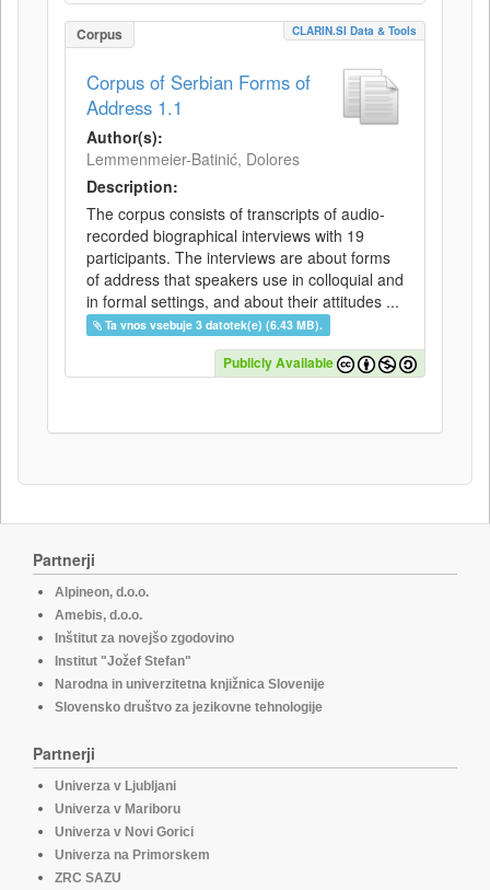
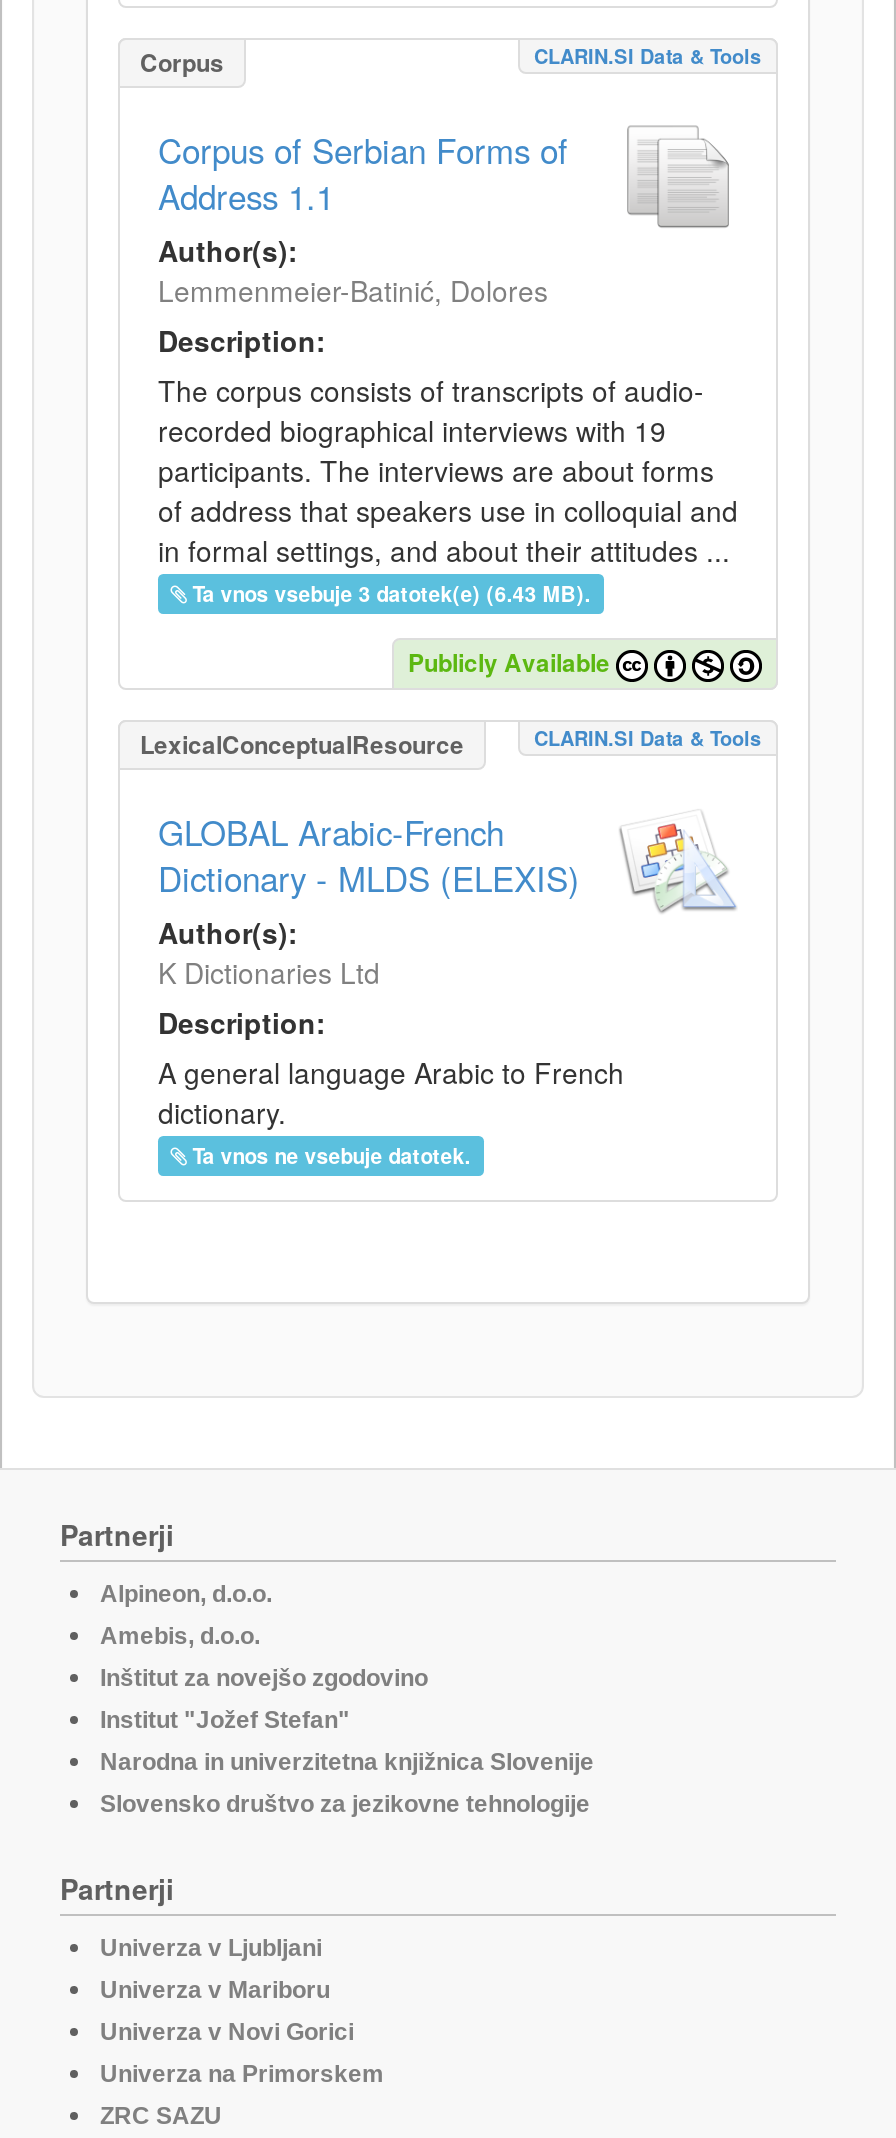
+ [image]
+ LexicalConceptualResource
+ CLARIN.SI Data & Tools
+ GLOBAL Arabic-French
+ Dictionary - MLDS (ELEXIS)
+ Author(s):
+ K Dictionaries Ltd
+ Description:
+ A general language Arabic to French
+ dictionary.
+ Ta vnos ne vsebuje datotek.
